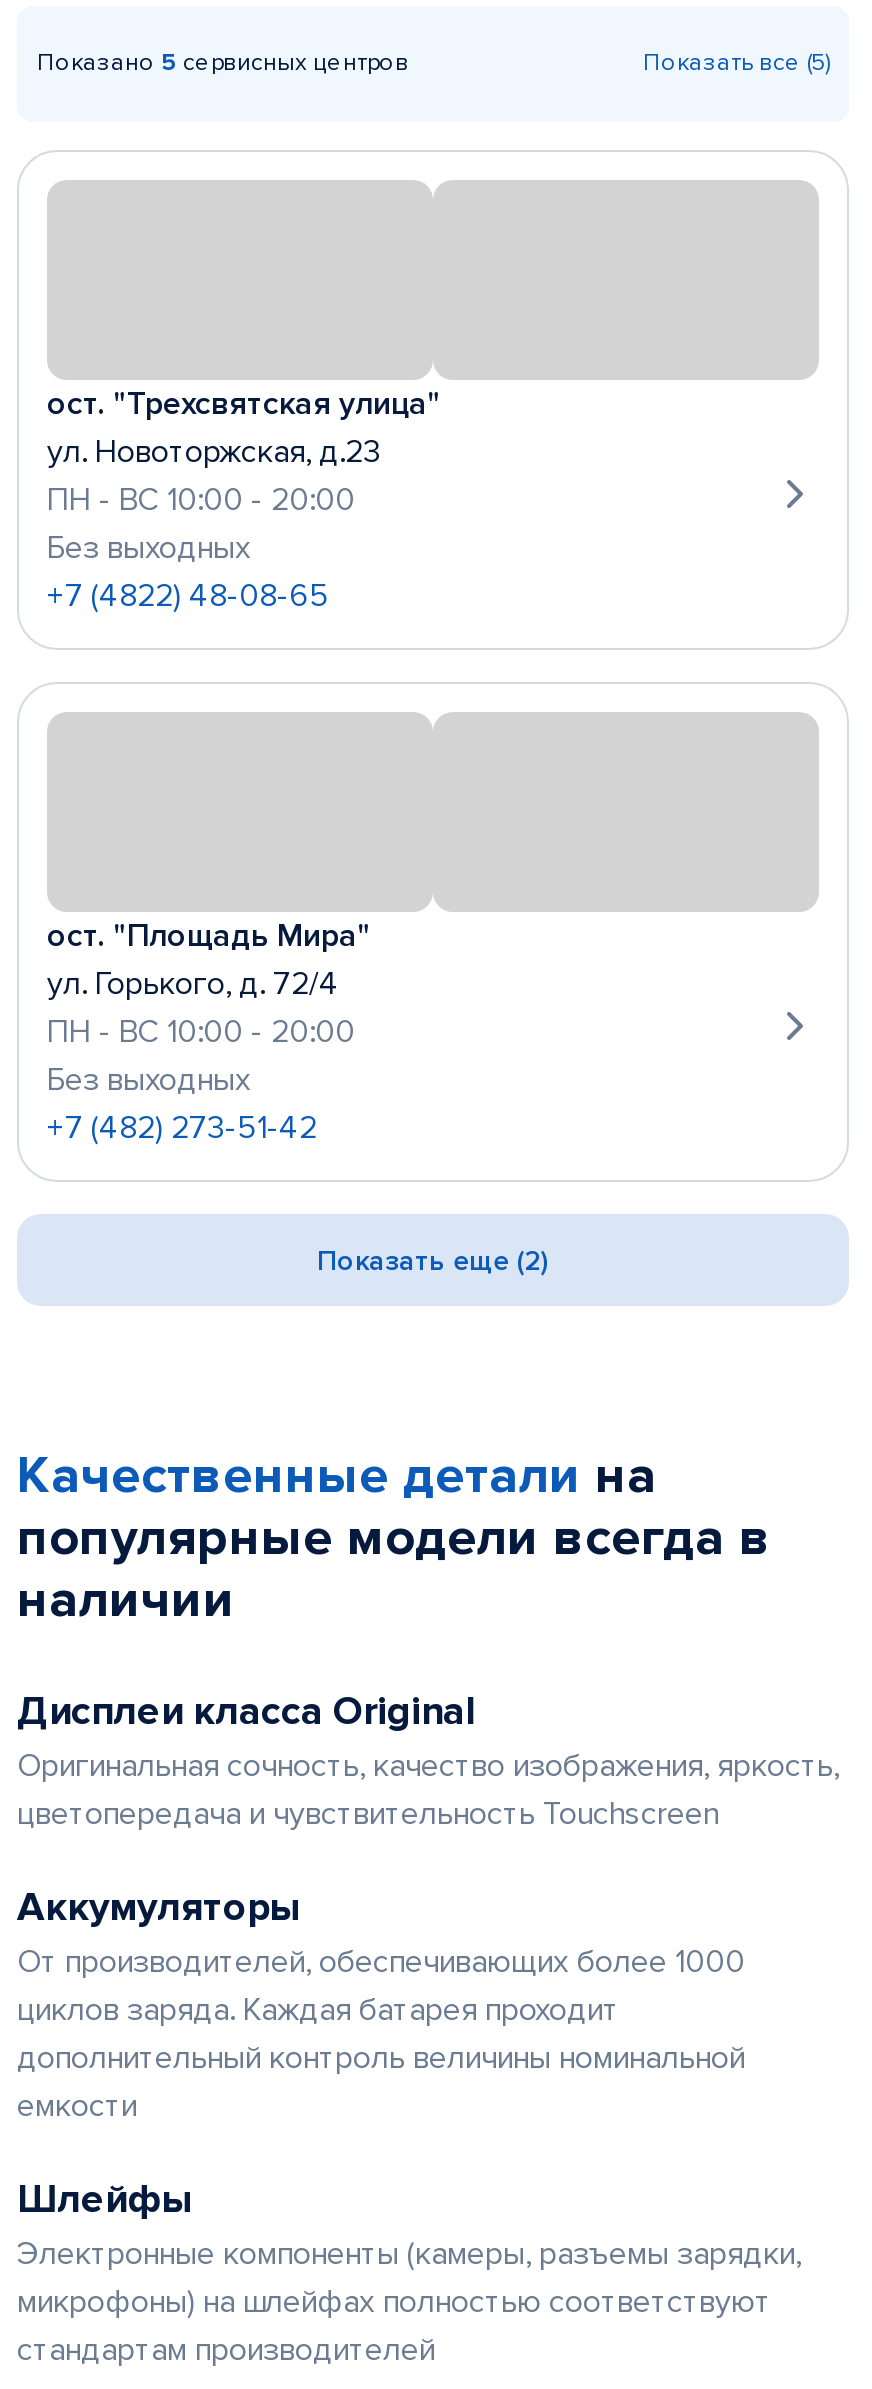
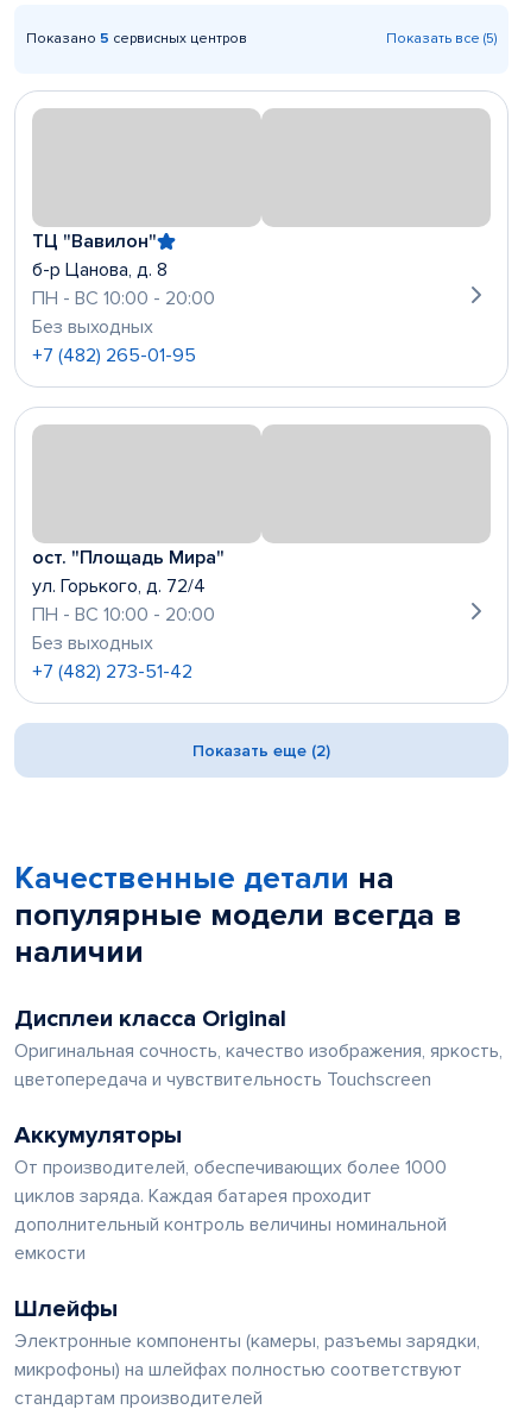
- ост. "Трехсвятская улица"
- ул. Новоторжская, д.23
+ ТЦ "Вавилон"
+ б-р Цанова, д. 8

- +7 (4822) 48-08-65
+ +7 (482) 265-01-95
